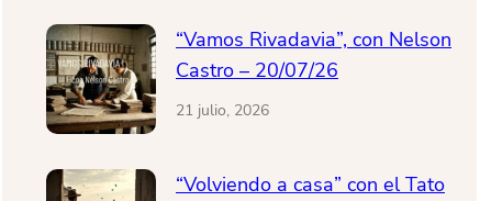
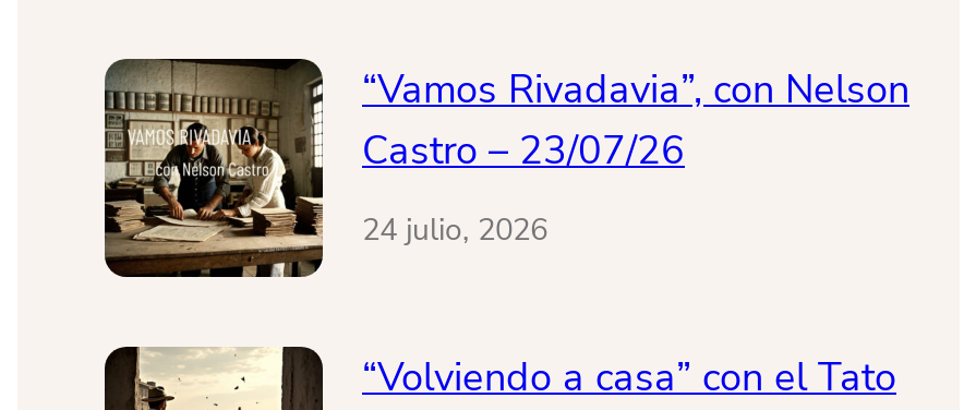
- Castro – 20/07/26
+ Castro – 23/07/26

- 21 julio, 2026
+ 24 julio, 2026
